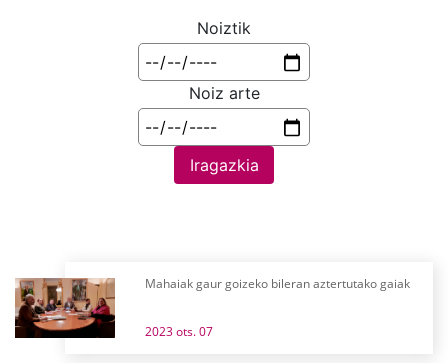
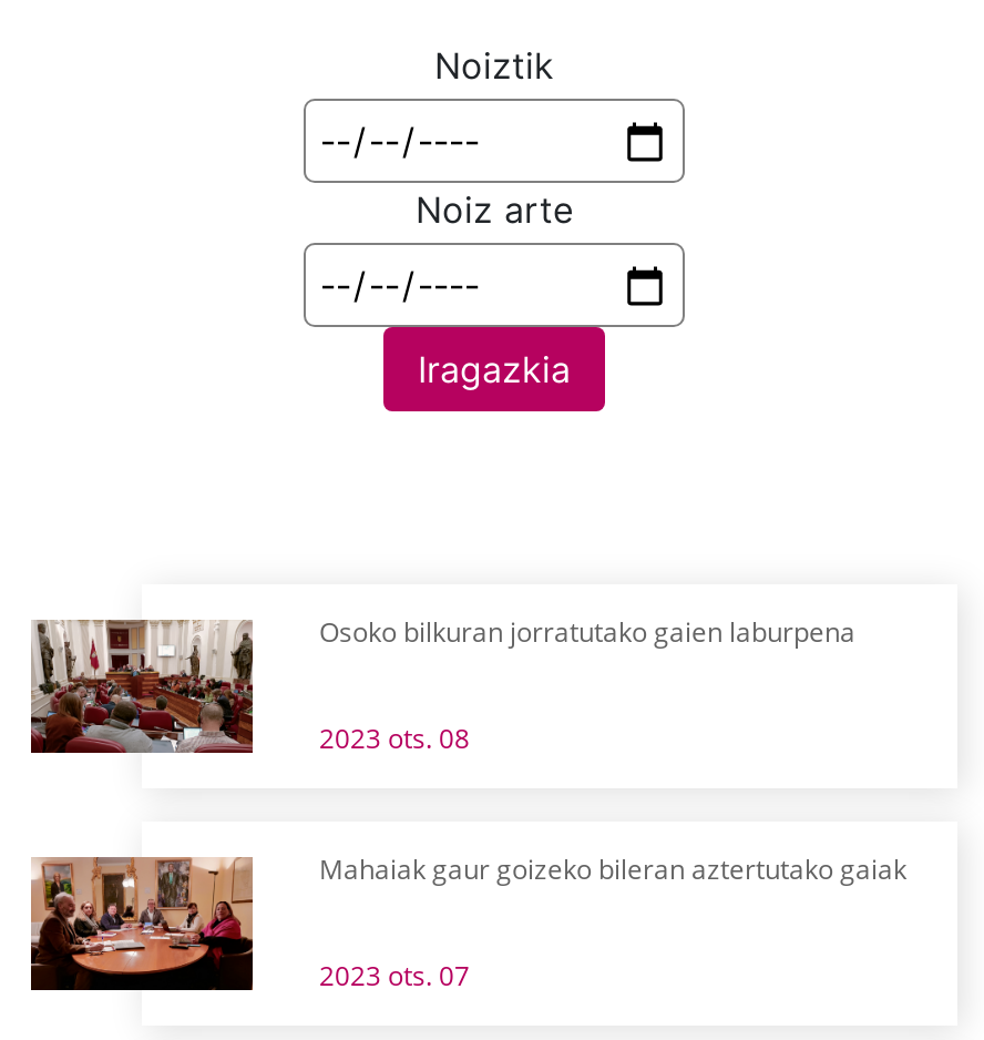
+ [image]
+ Osoko bilkuran jorratutako gaien laburpena
+ 2023 ots. 08
